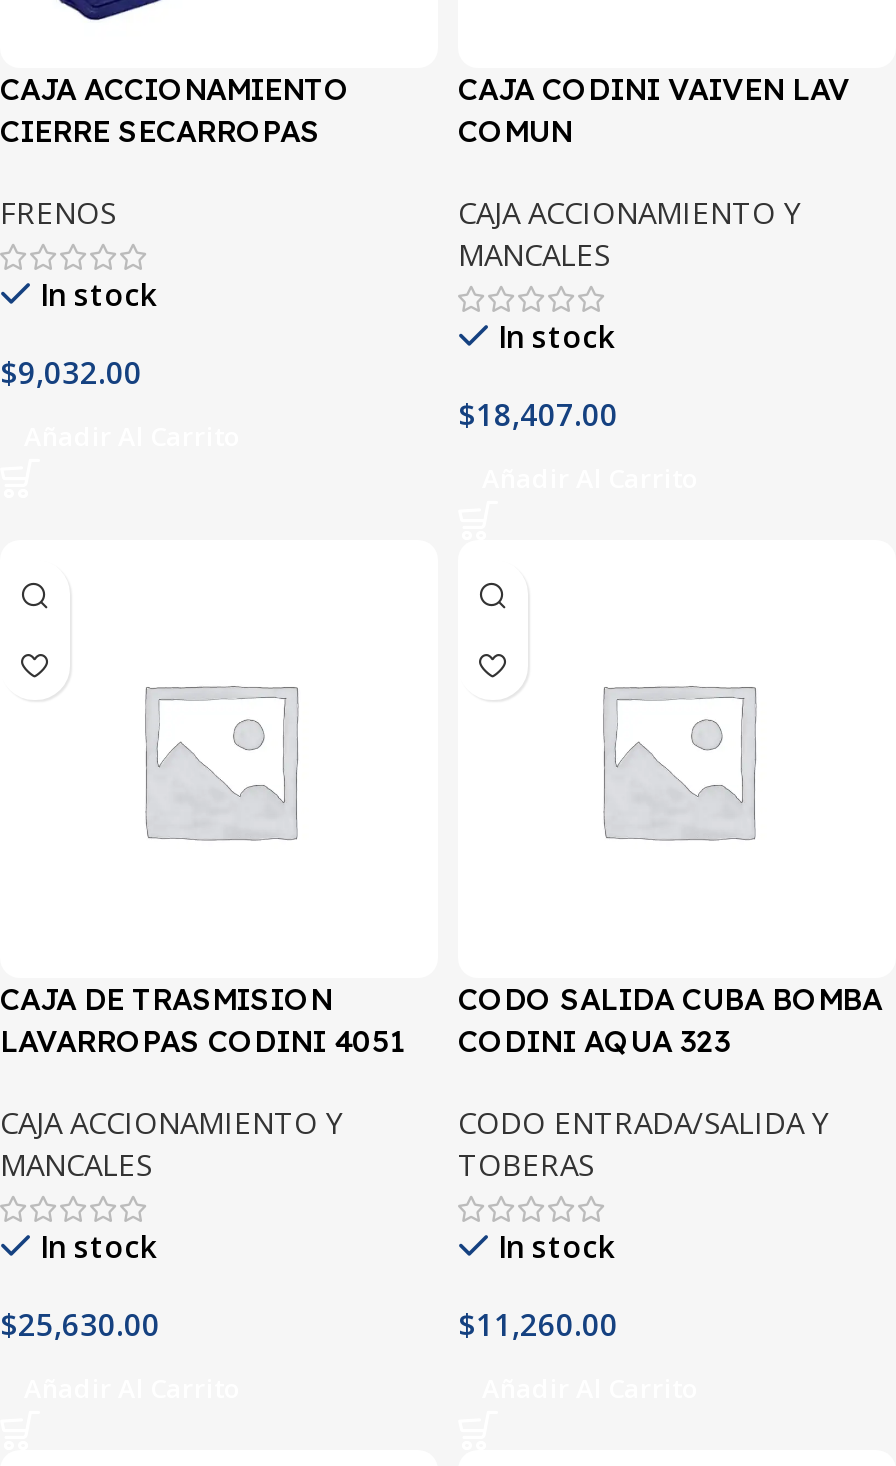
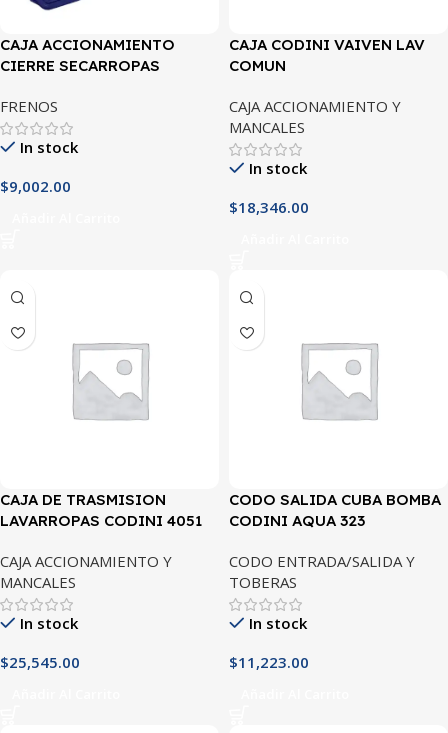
- $9,032.00
+ $9,002.00

- $18,407.00
+ $18,346.00

- $25,630.00
+ $25,545.00

- $11,260.00
+ $11,223.00
